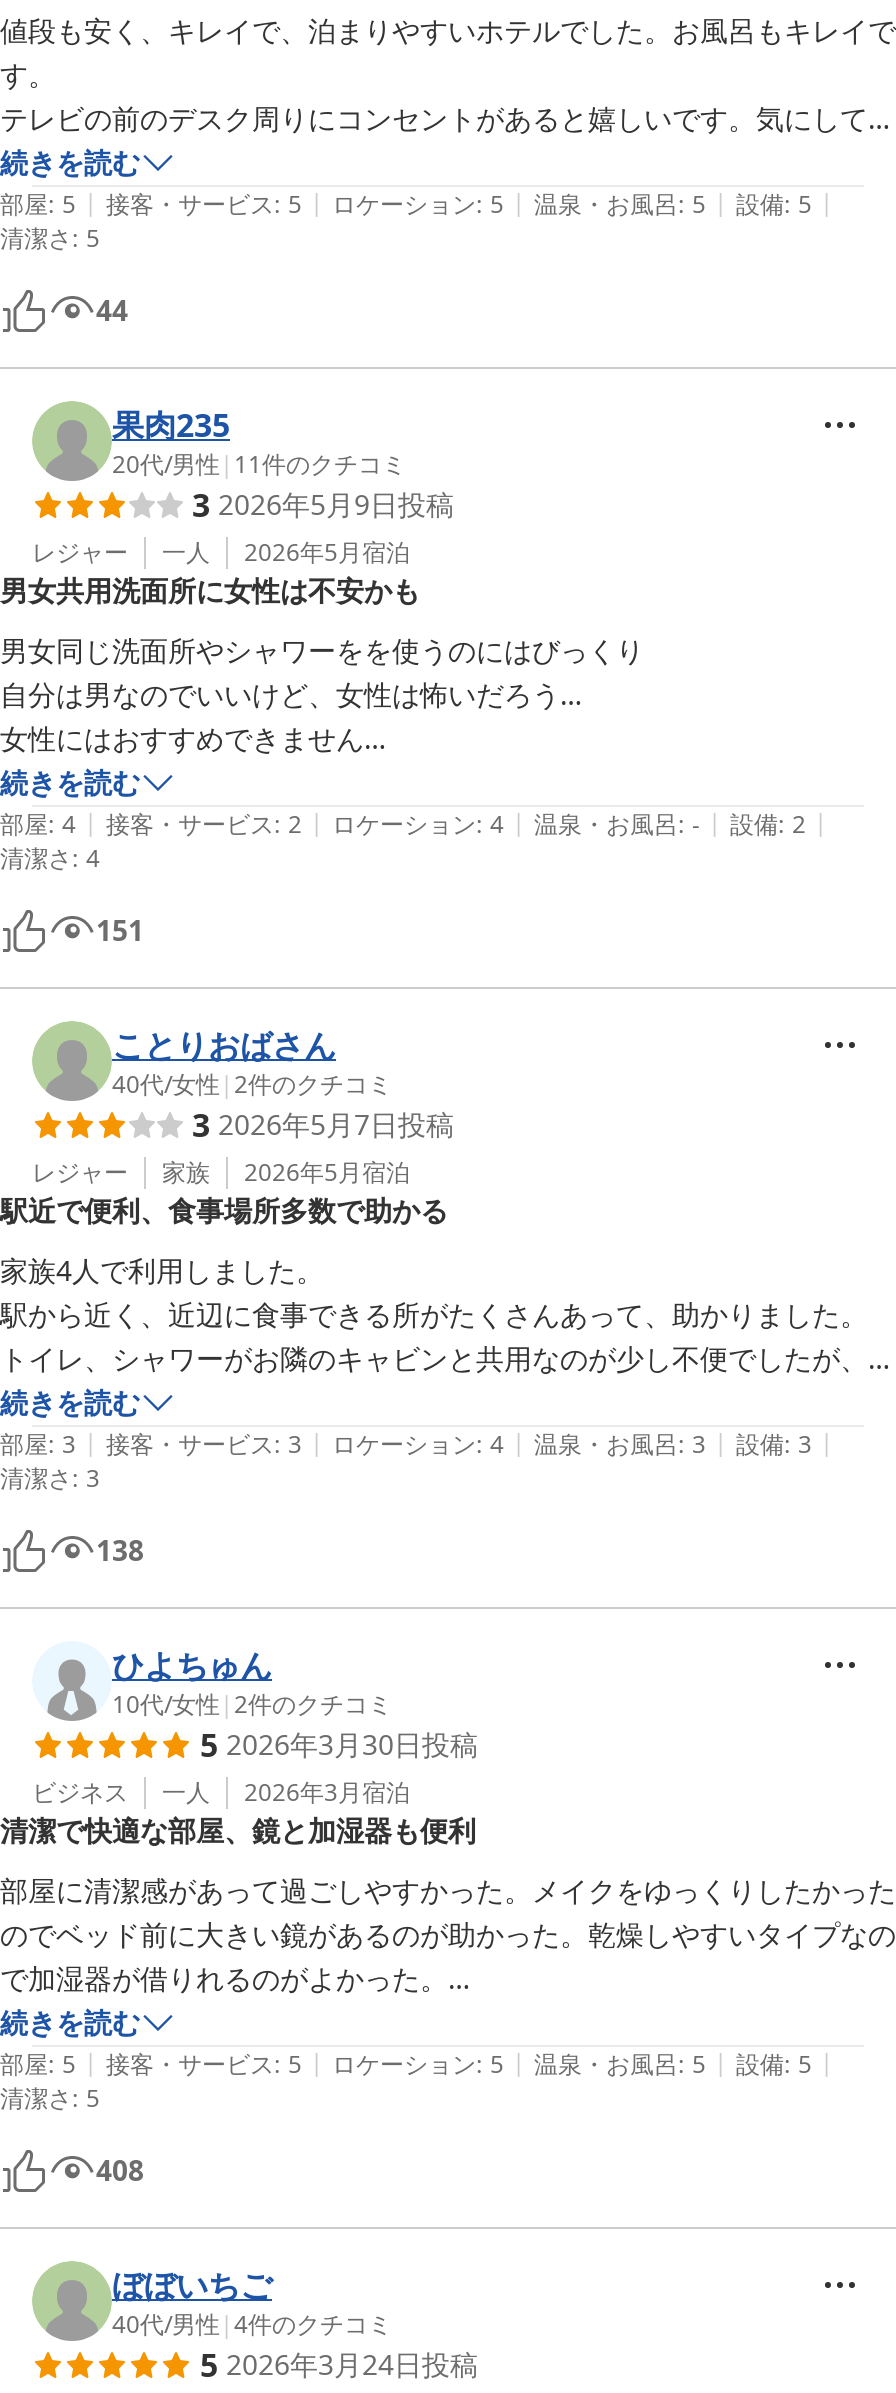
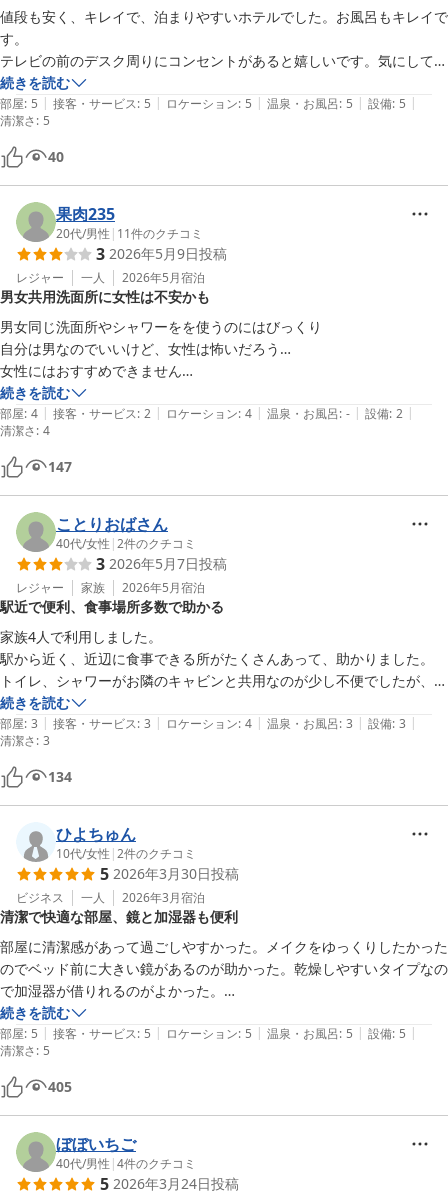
- 44
+ 40

- 151
+ 147

- 138
+ 134

- 408
+ 405
